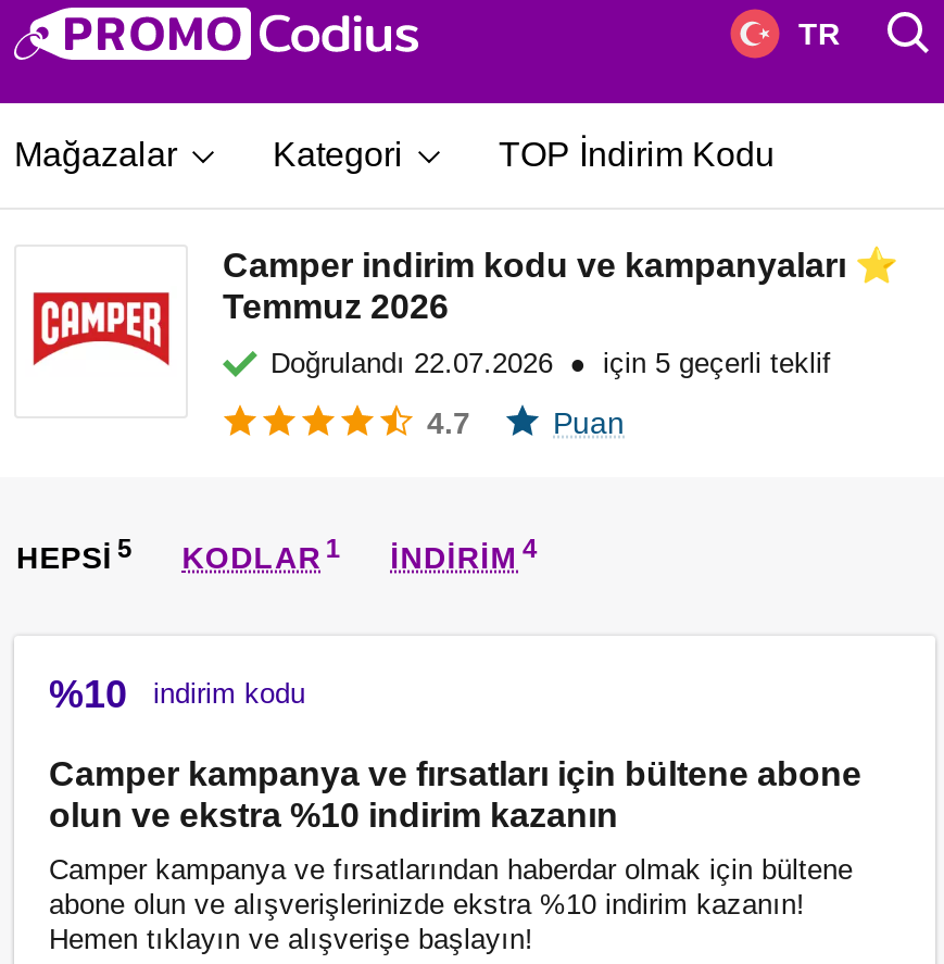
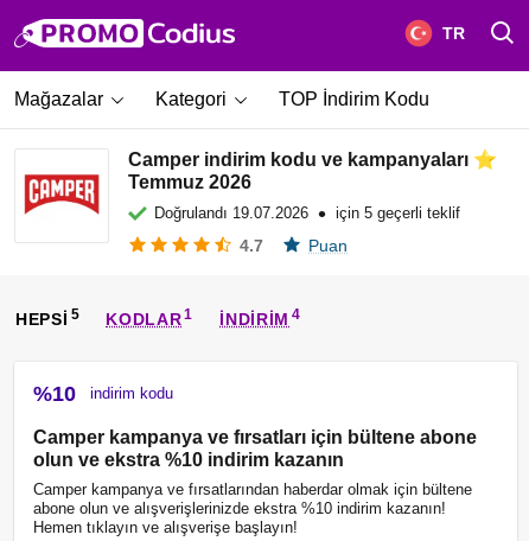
- Doğrulandı 22.07.2026 • için 5 geçerli teklif
+ Doğrulandı 19.07.2026 • için 5 geçerli teklif
